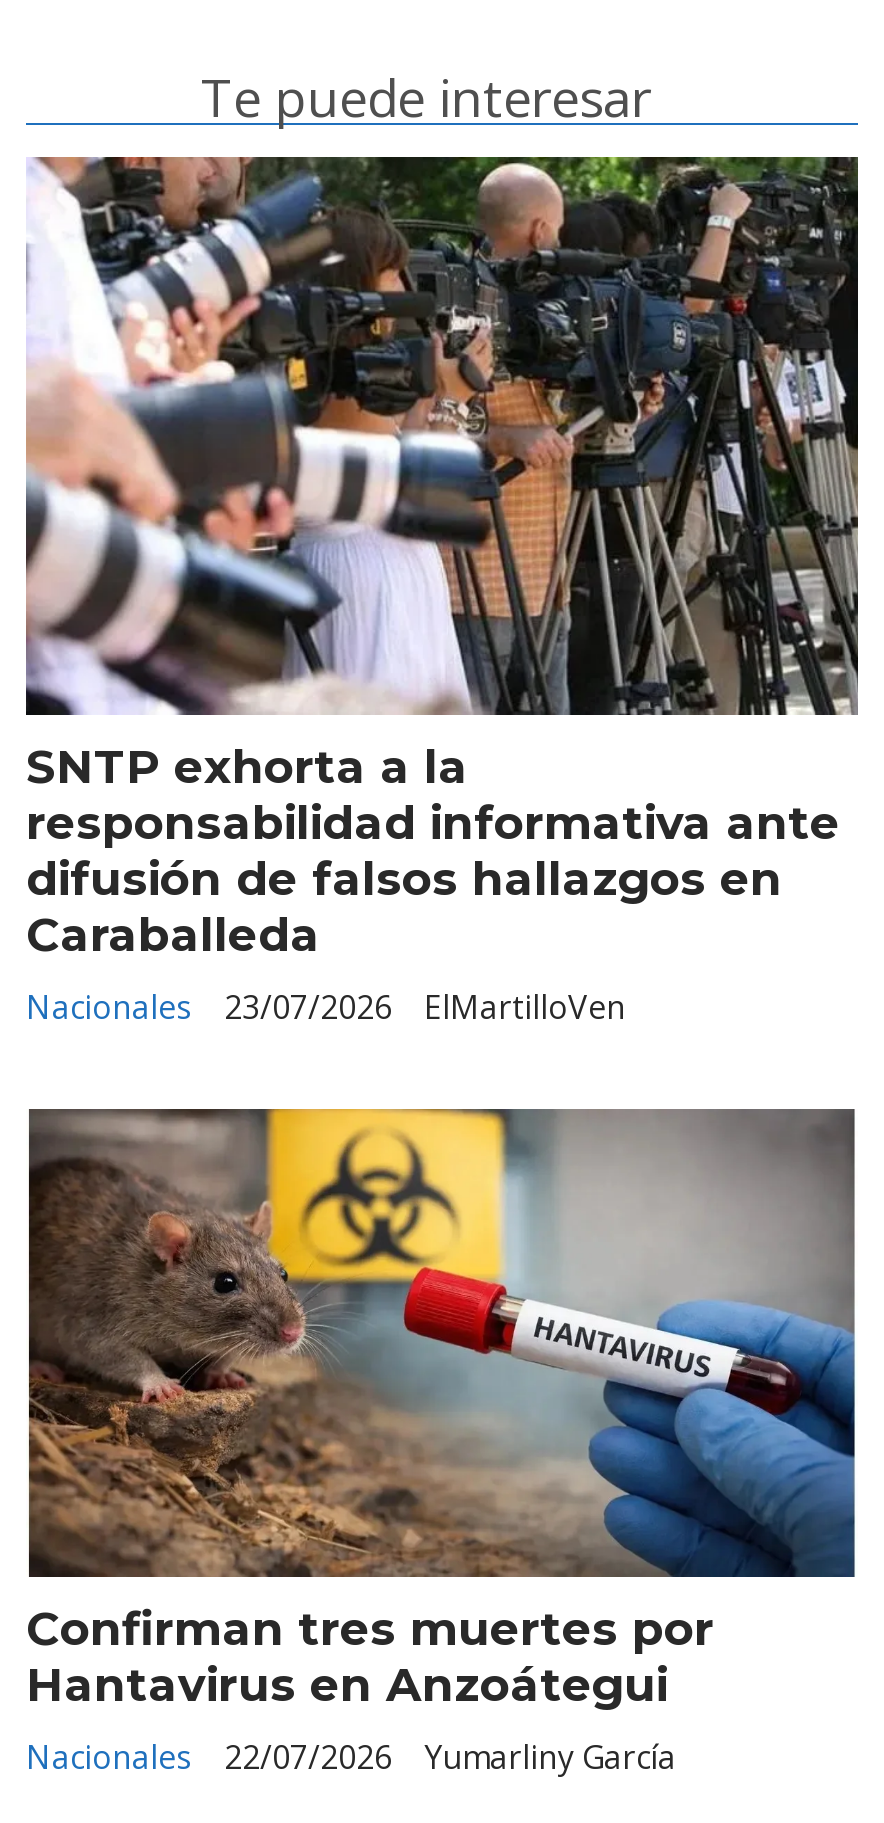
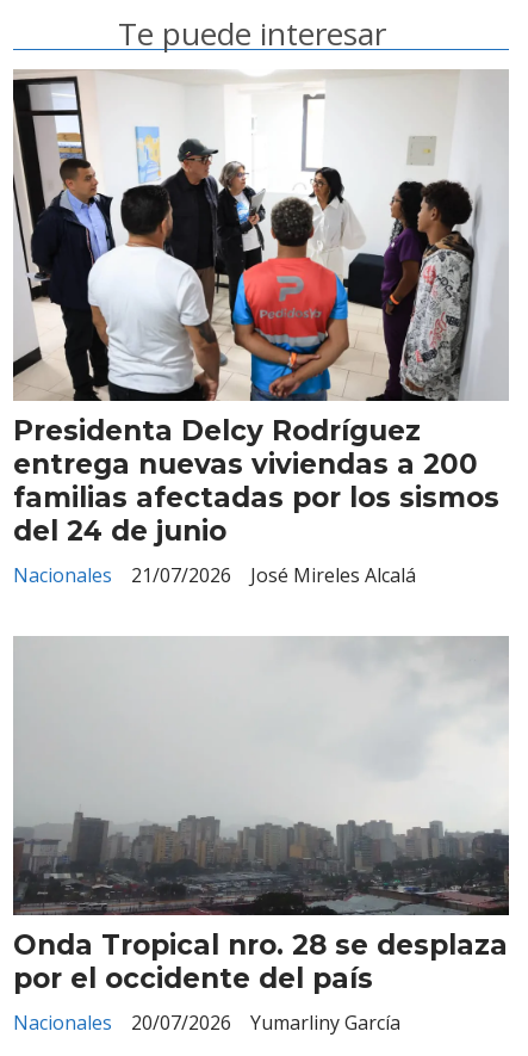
- [image]
- SNTP exhorta a la
- responsabilidad informativa ante
- difusión de falsos hallazgos en
- Caraballeda
- ElMartilloVen
+ [image]
+ Presidenta Delcy Rodríguez
+ entrega nuevas viviendas a 200
+ familias afectadas por los sismos
+ del 24 de junio
+ José Mireles Alcalá

- 23/07/2026
+ 21/07/2026

- [image]
- Confirman tres muertes por
- Hantavirus en Anzoátegui
+ [image]
+ Onda Tropical nro. 28 se desplaza
+ por el occidente del país

- Nacionales 22/07/2026 Yumarliny García
+ Nacionales 20/07/2026 Yumarliny García
